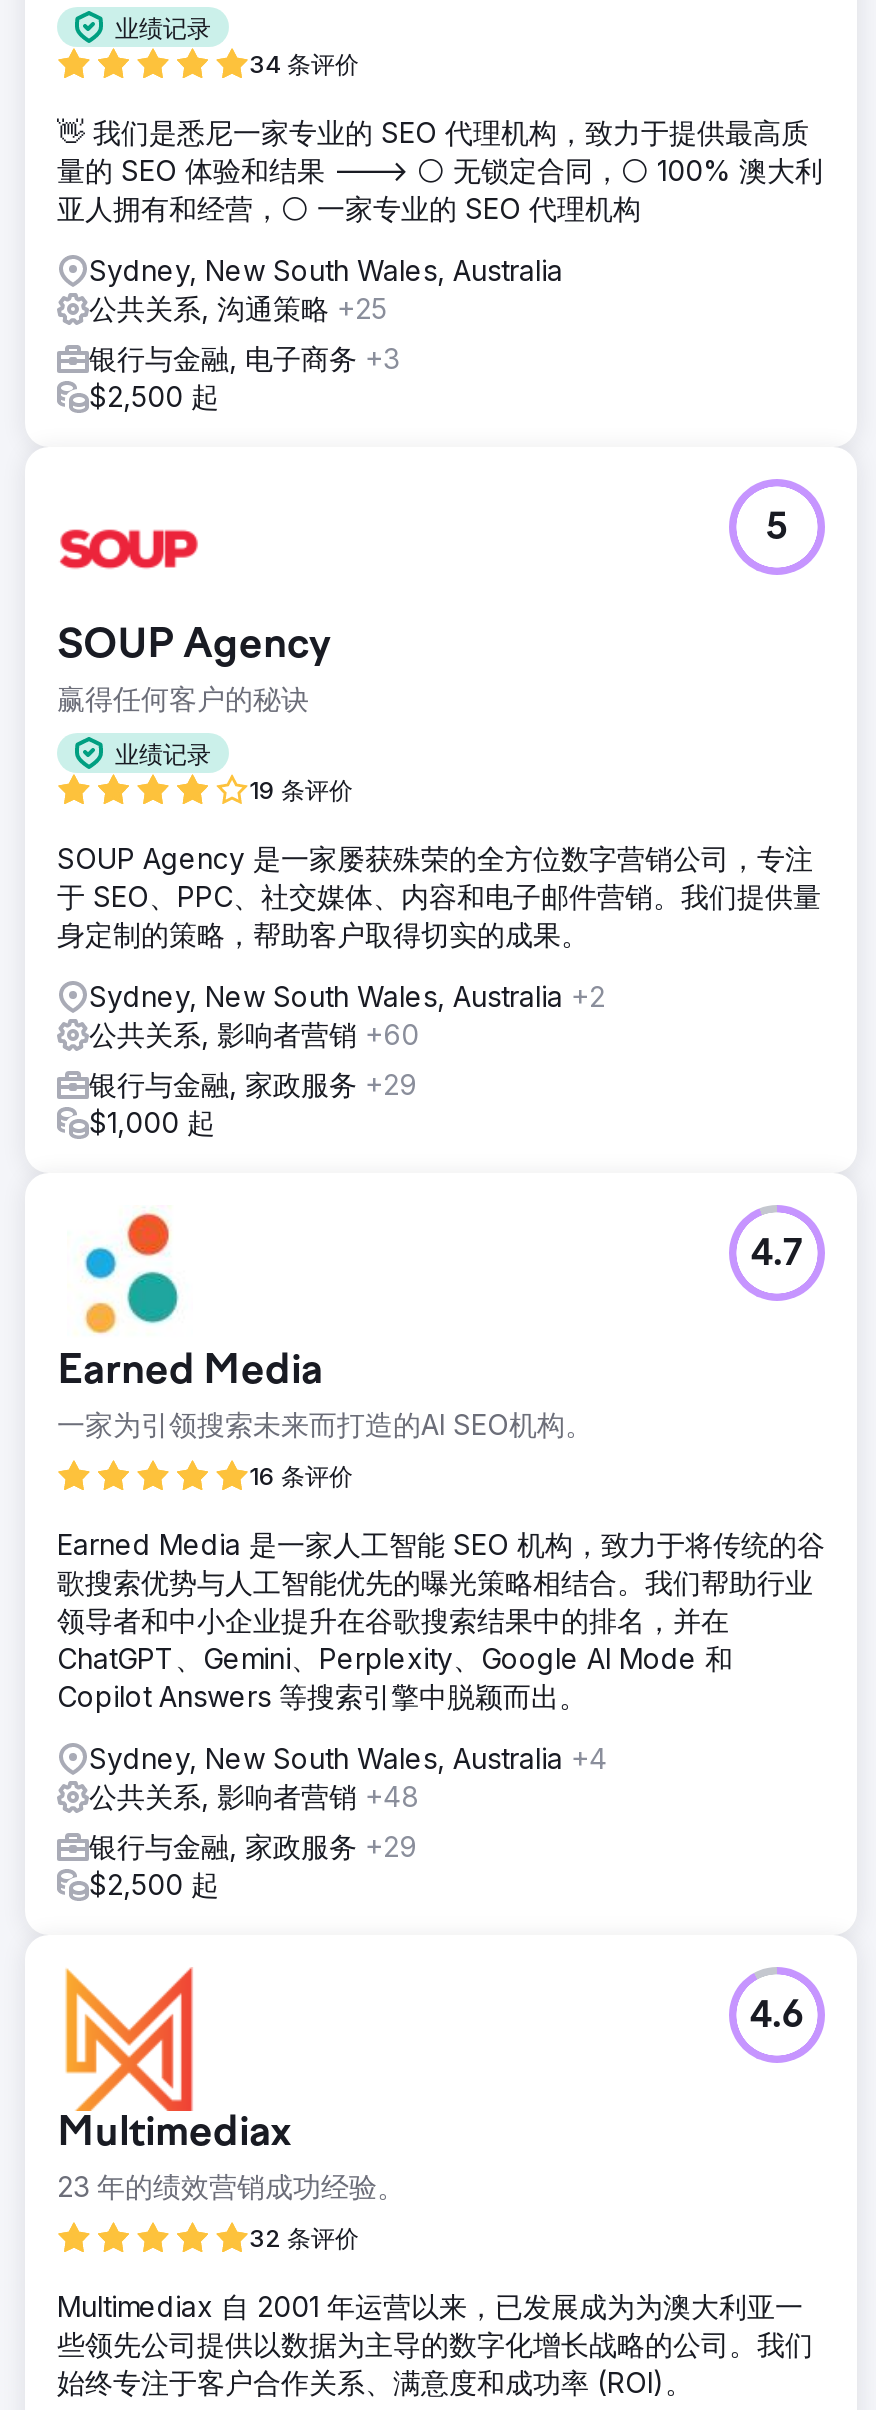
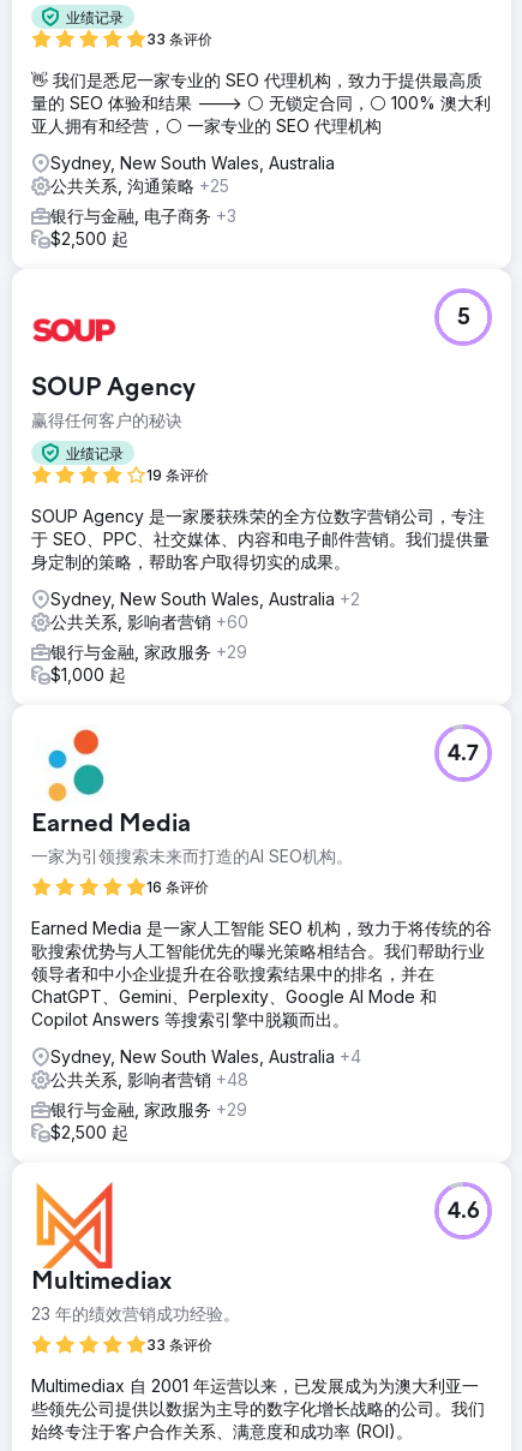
- 34 条评价
+ 33 条评价

- 32 条评价
+ 33 条评价
